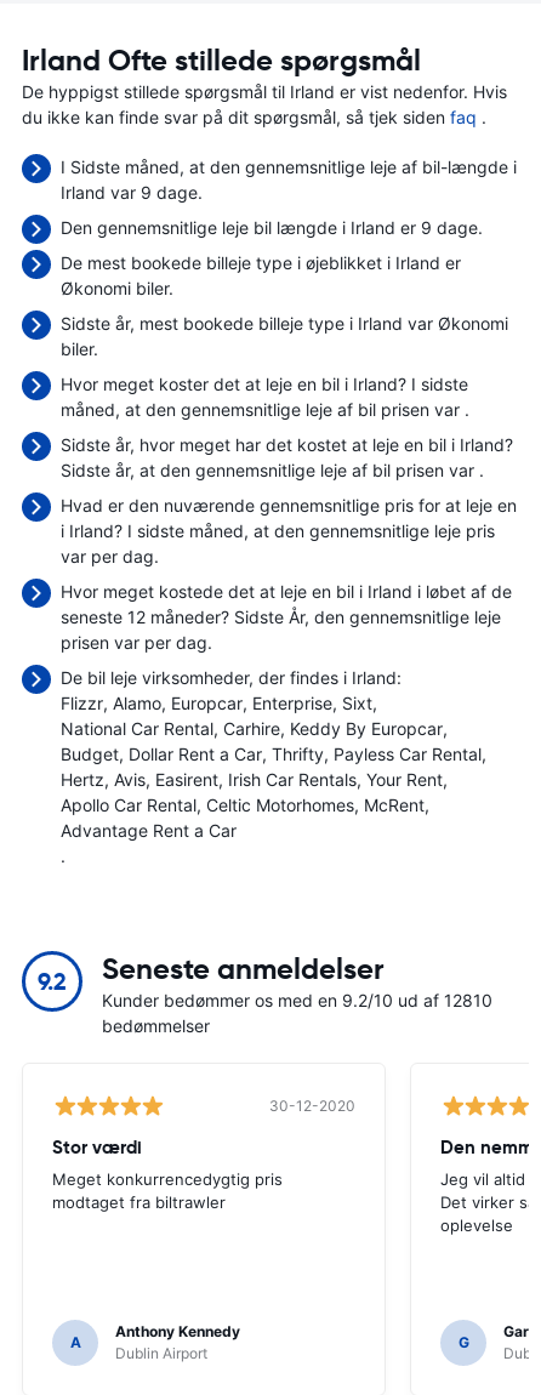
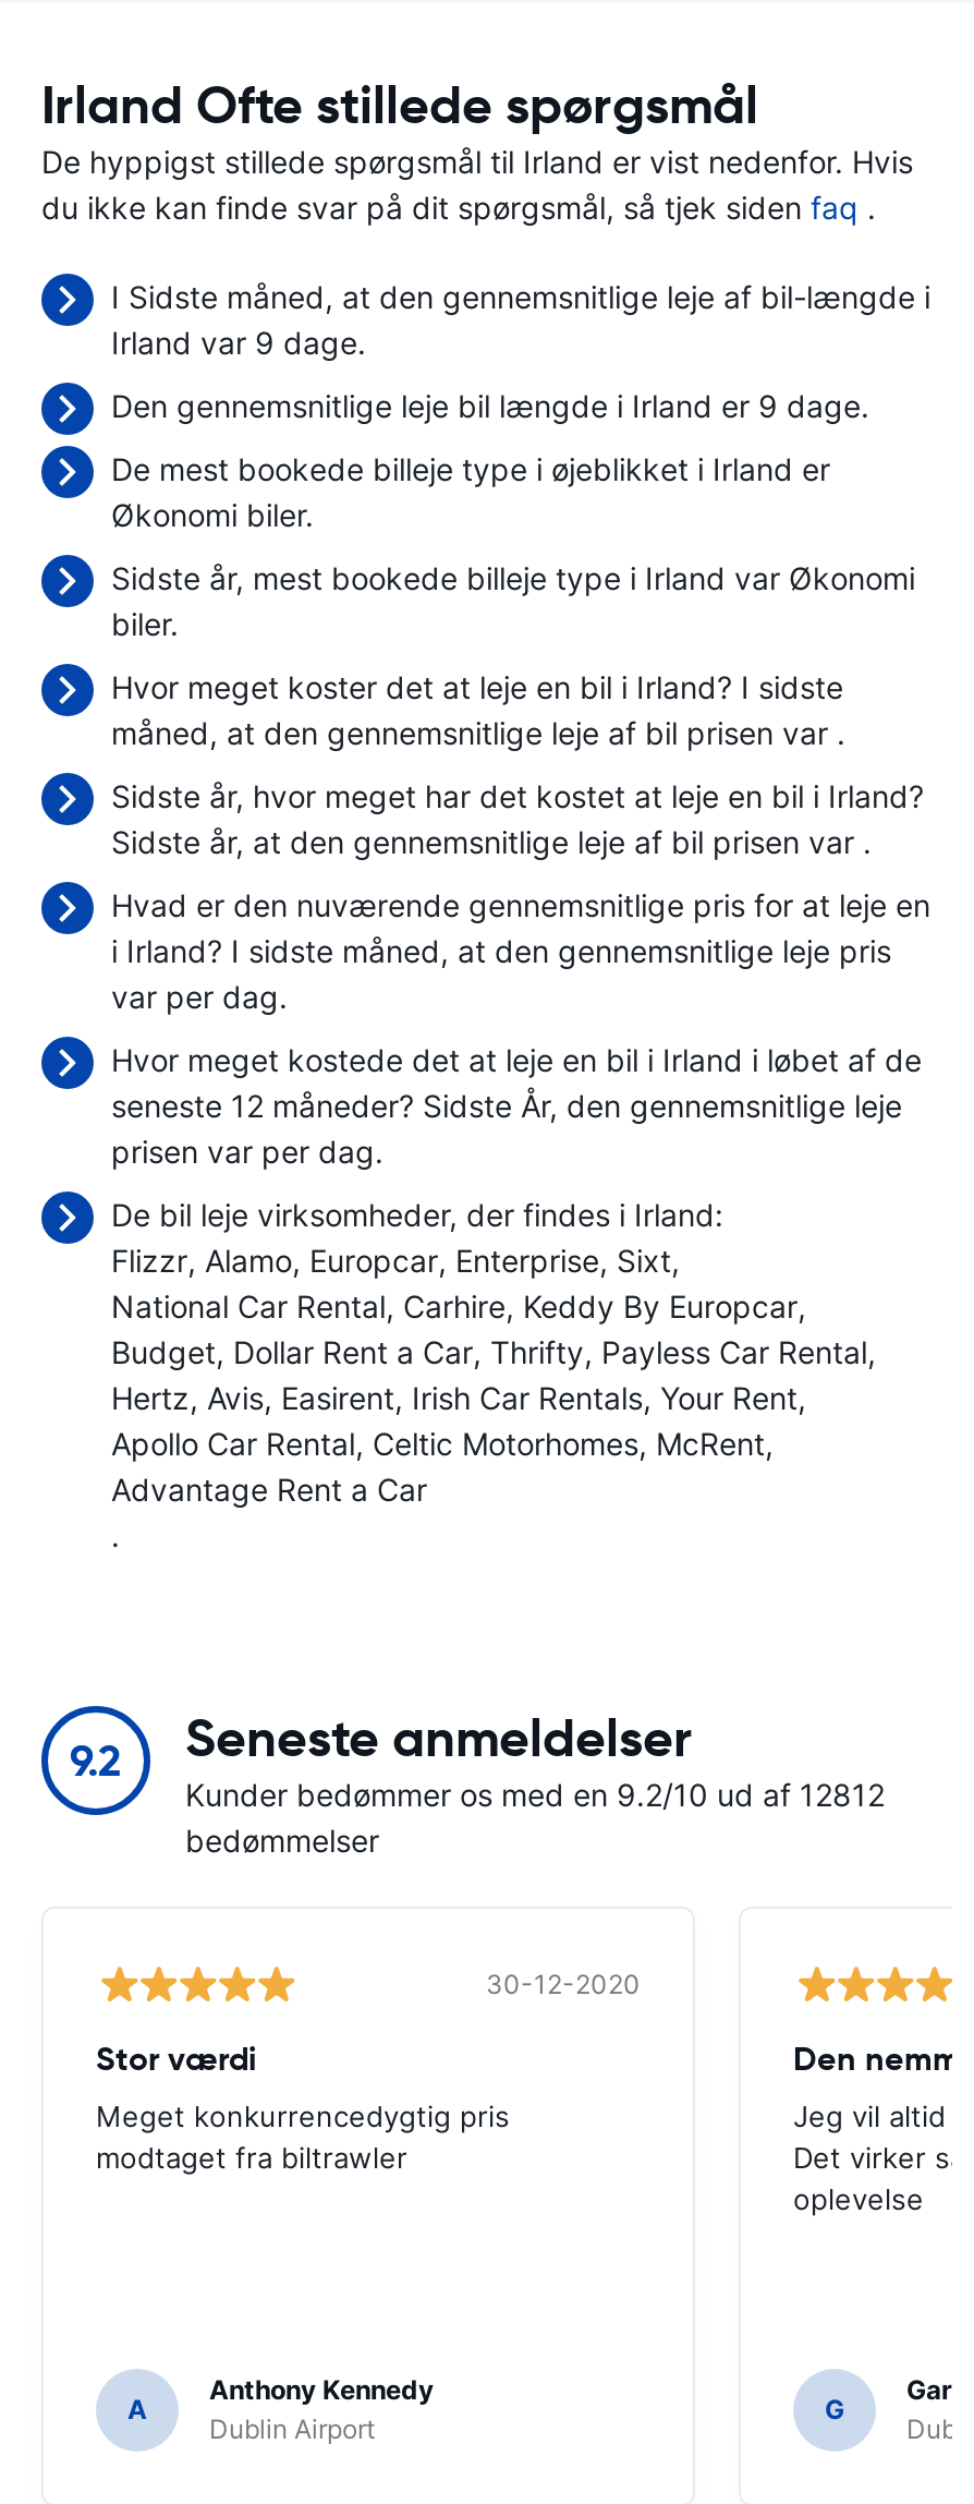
- Kunder bedømmer os med en 9.2/10 ud af 12810
+ Kunder bedømmer os med en 9.2/10 ud af 12812
